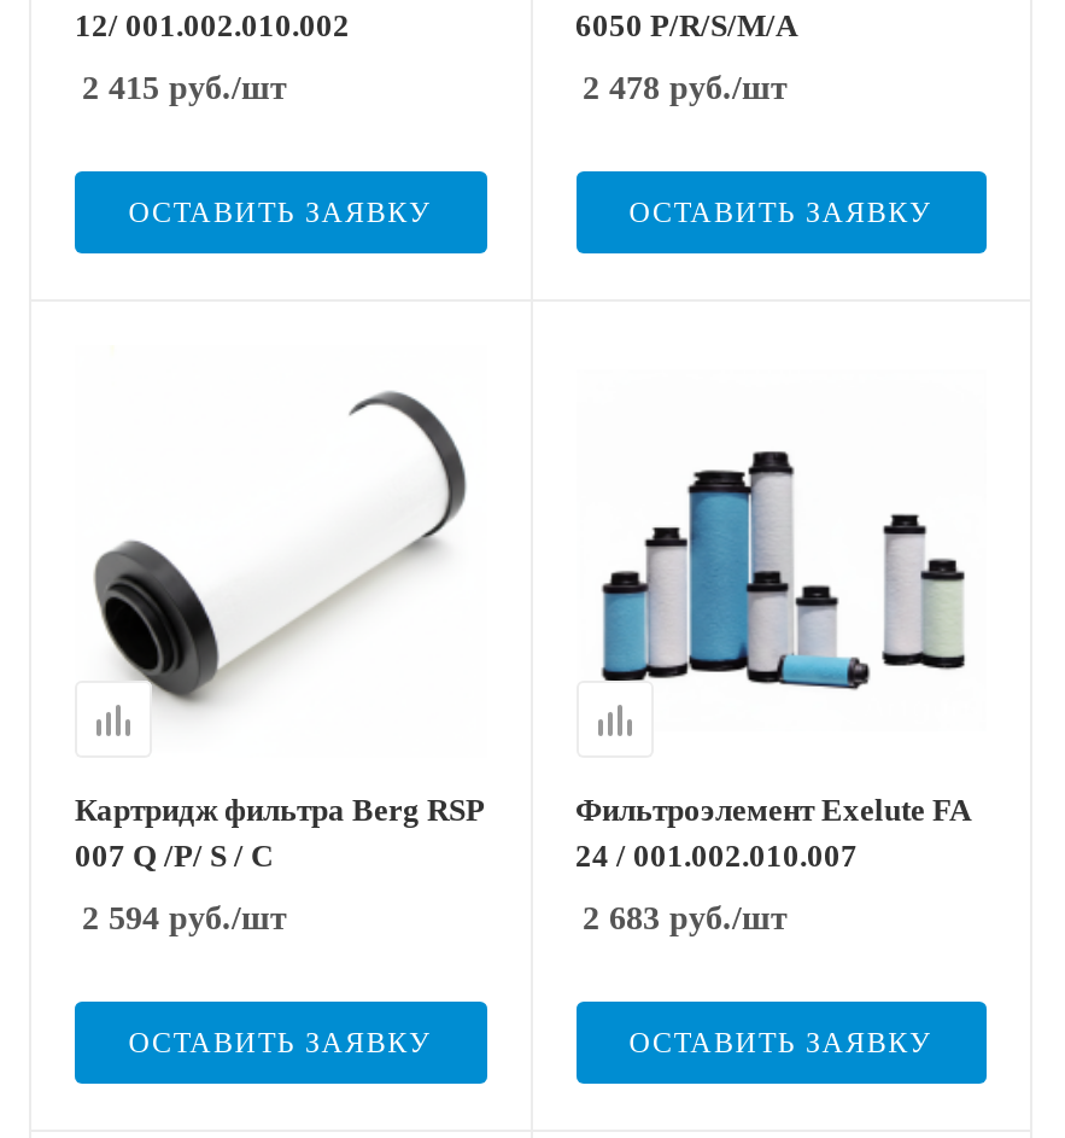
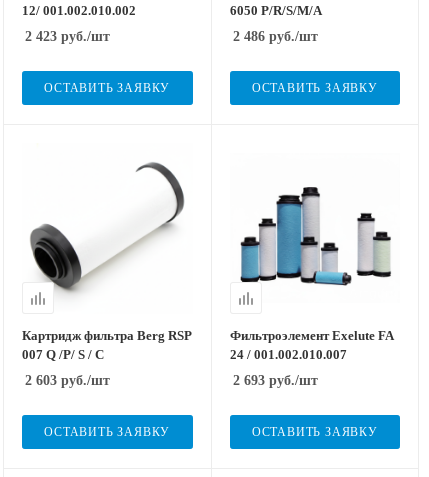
- 2 415 руб./шт
+ 2 423 руб./шт

- 2 478 руб./шт
+ 2 486 руб./шт

- 2 594 руб./шт
+ 2 603 руб./шт

- 2 683 руб./шт
+ 2 693 руб./шт
